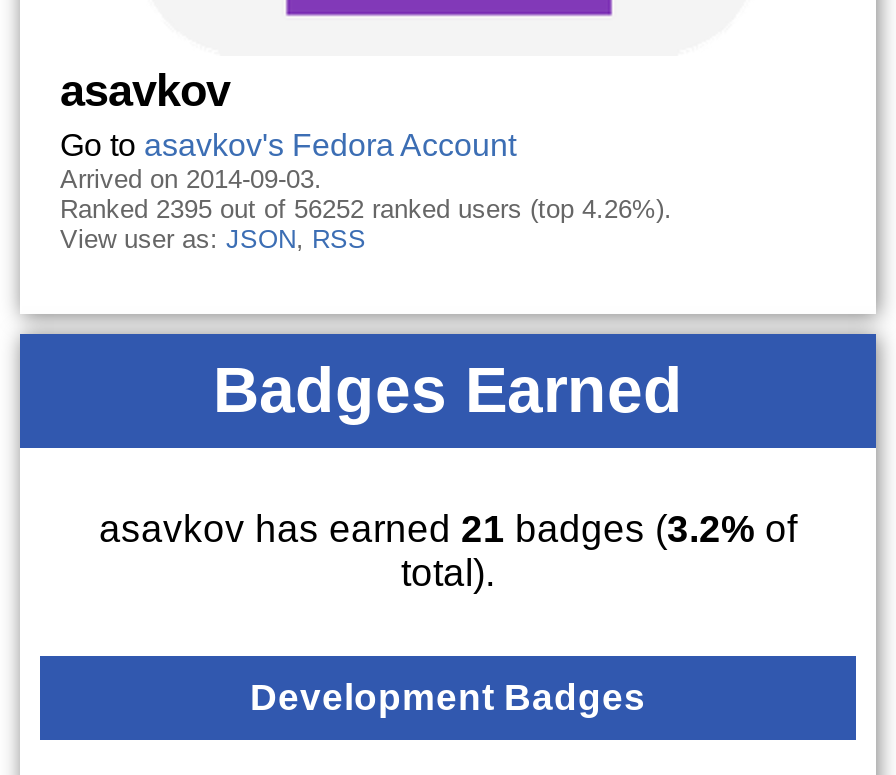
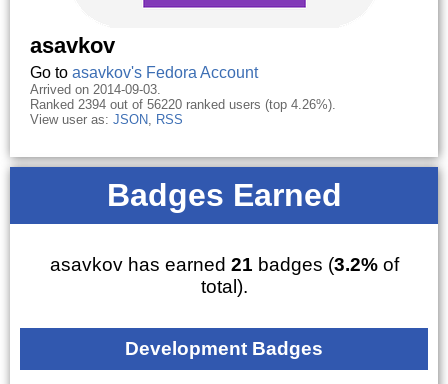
- Ranked 2395 out of 56252 ranked users (top 4.26%).
+ Ranked 2394 out of 56220 ranked users (top 4.26%).
